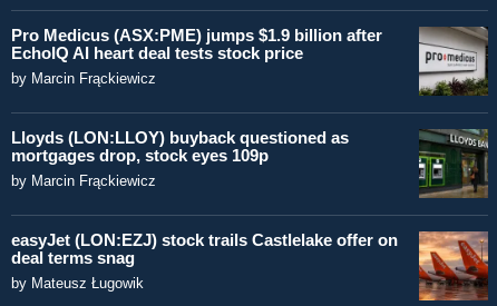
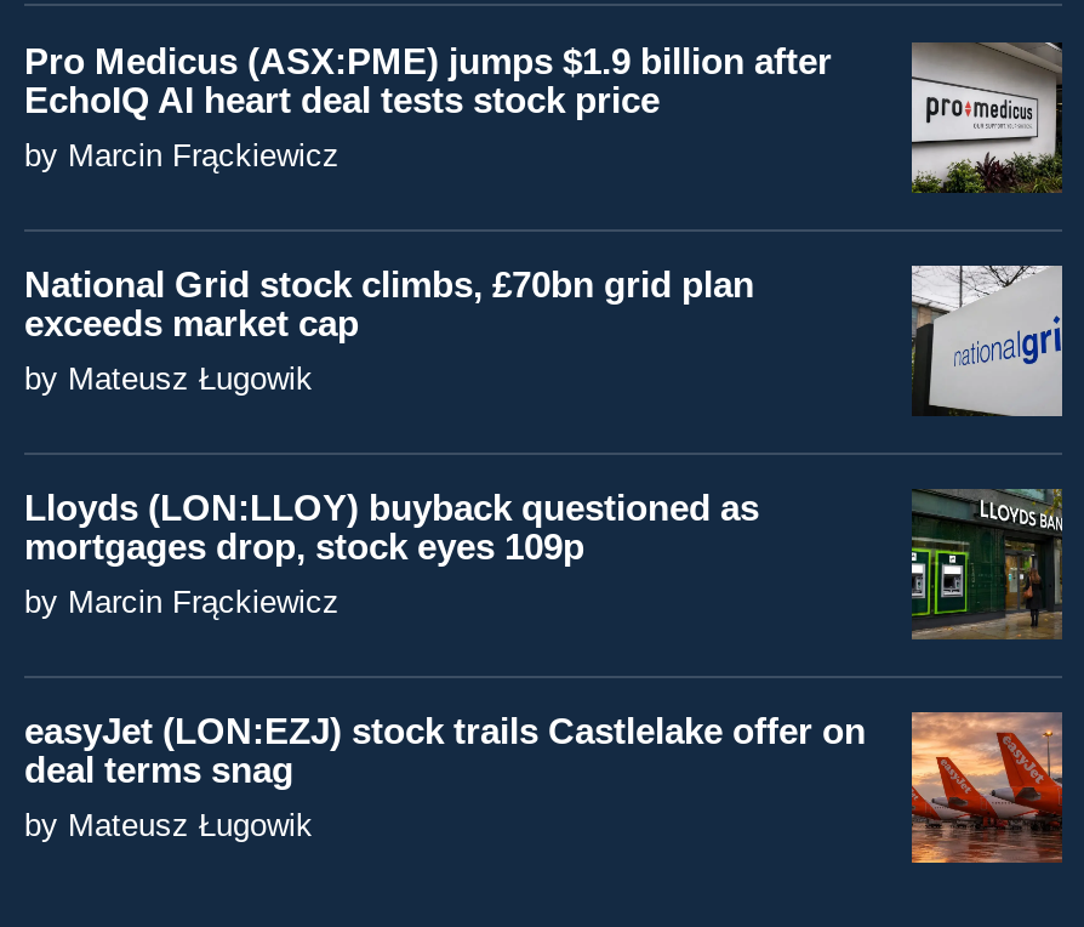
+ National Grid stock climbs, £70bn grid plan
+ exceeds market cap
+ by Mateusz Ługowik

+ [image]
